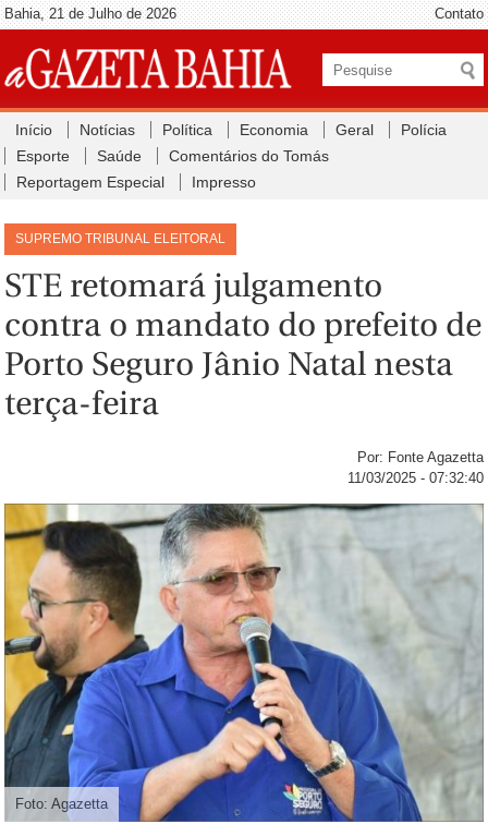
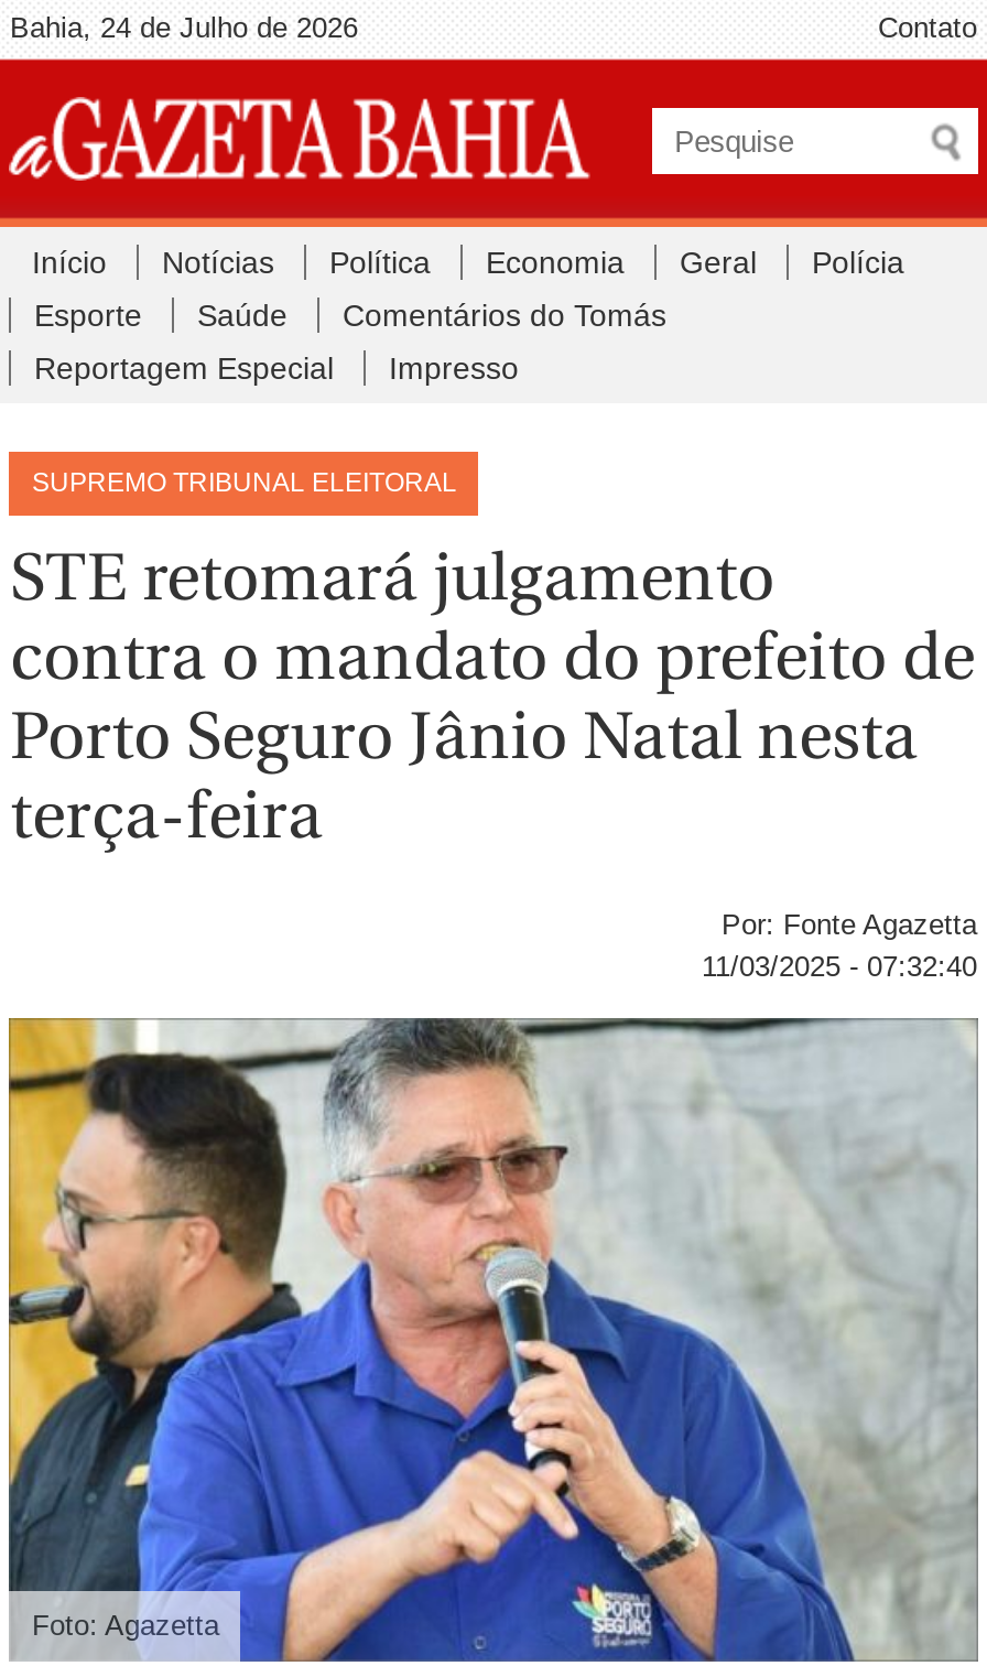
- Bahia, 21 de Julho de 2026
+ Bahia, 24 de Julho de 2026
